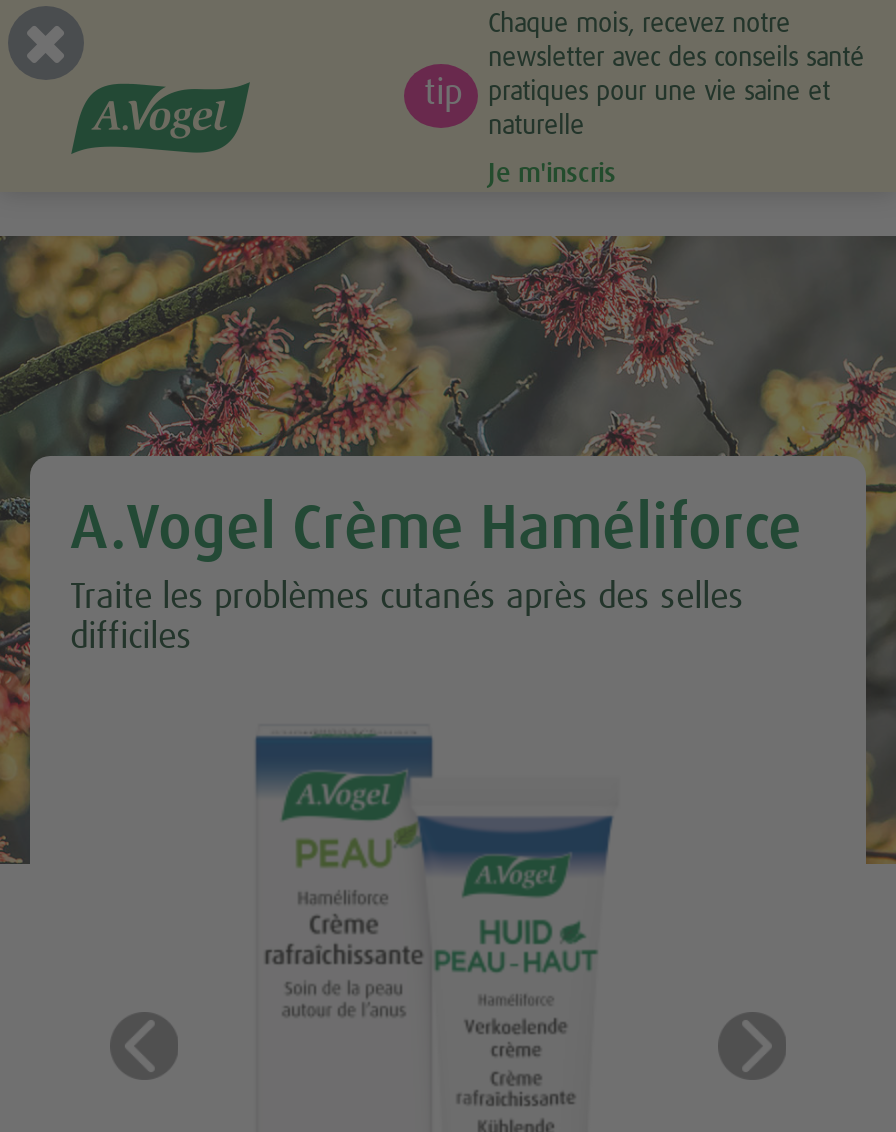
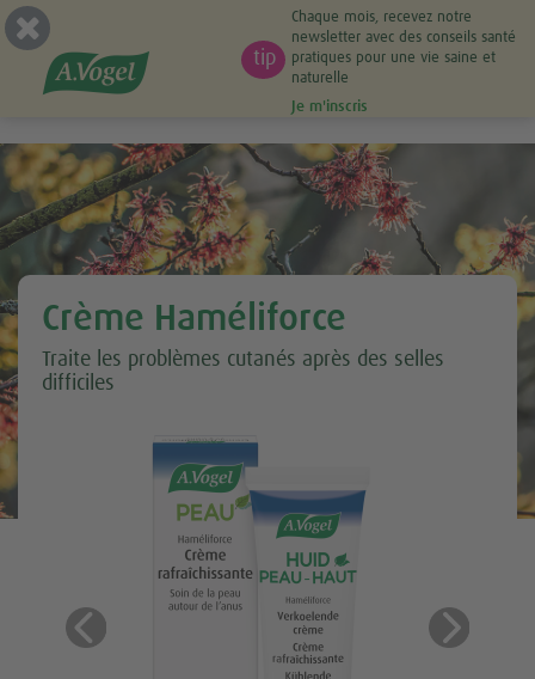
- A.Vogel Crème Haméliforce
+ Crème Haméliforce
